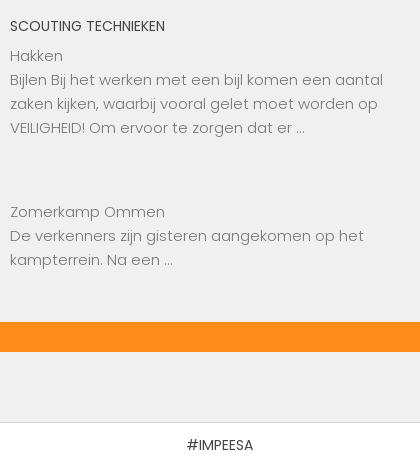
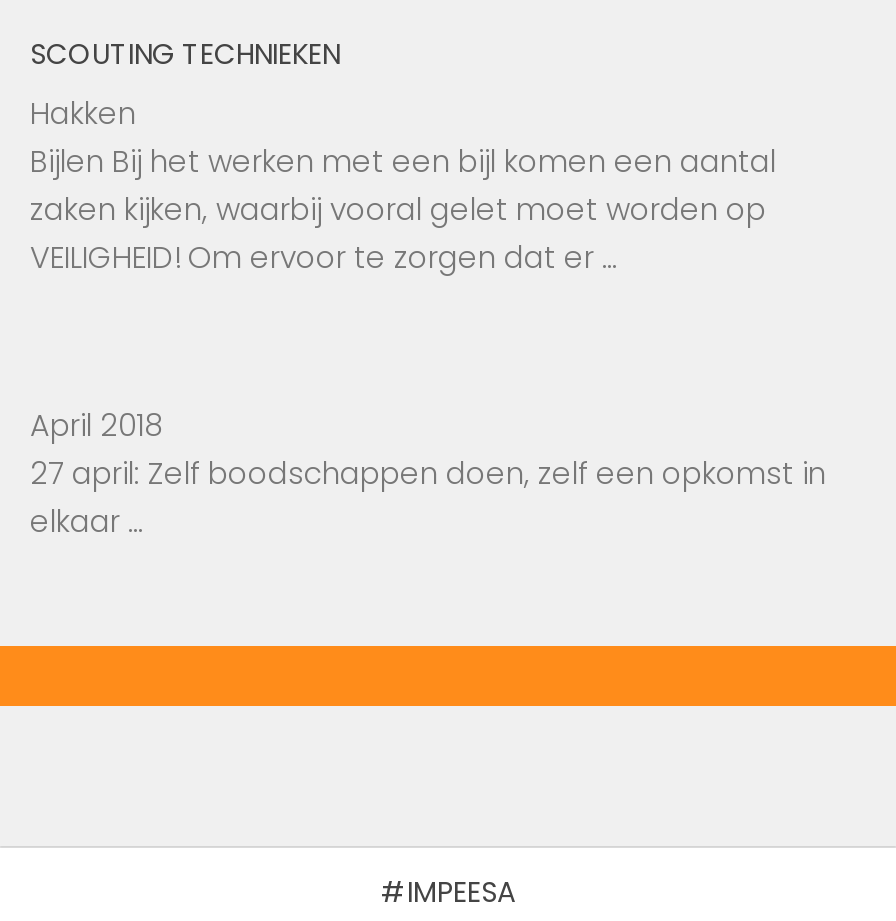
- Zomerkamp Ommen
- De verkenners zijn gisteren aangekomen op het
- kampterrein. Na een …
+ April 2018
+ 27 april: Zelf boodschappen doen, zelf een opkomst in
+ elkaar …
